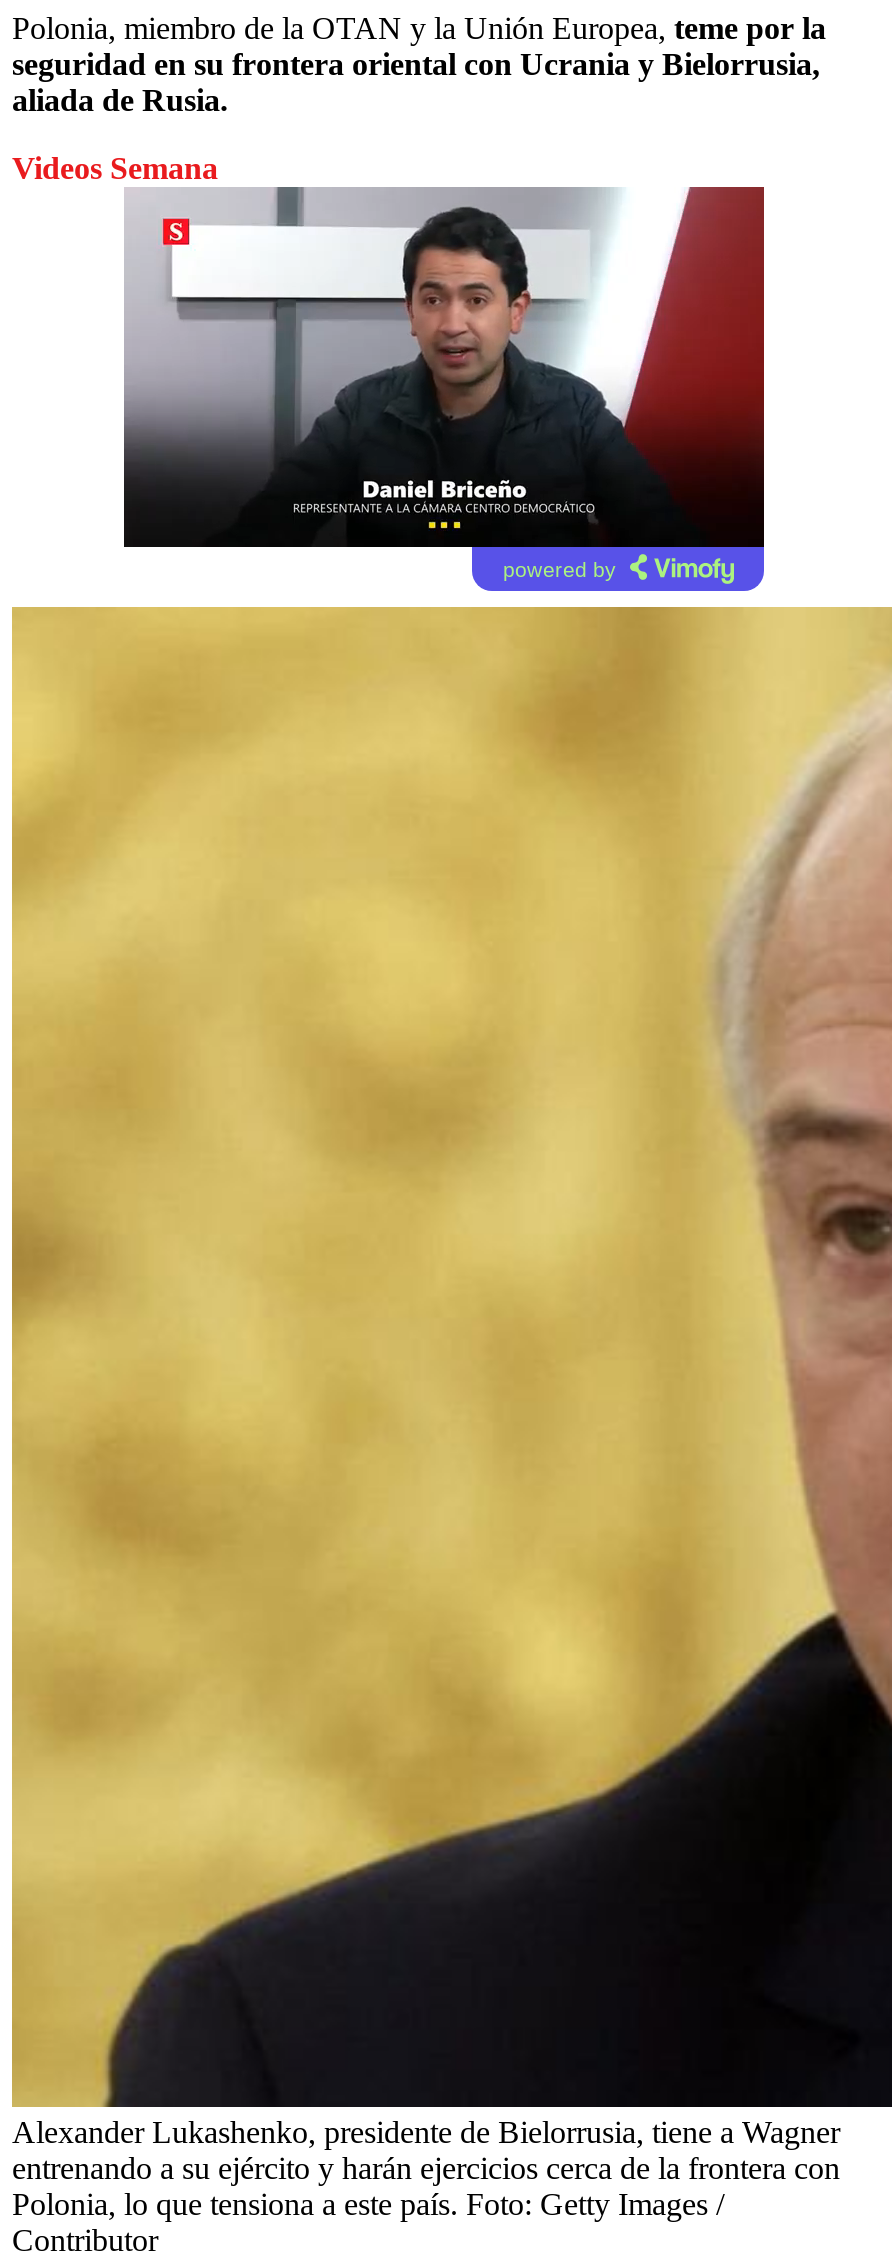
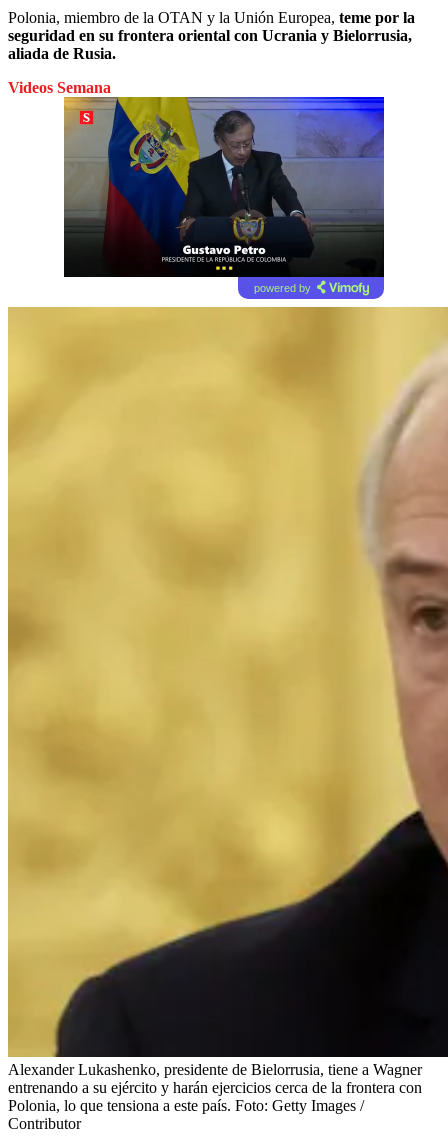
- [image]
+ [image]
